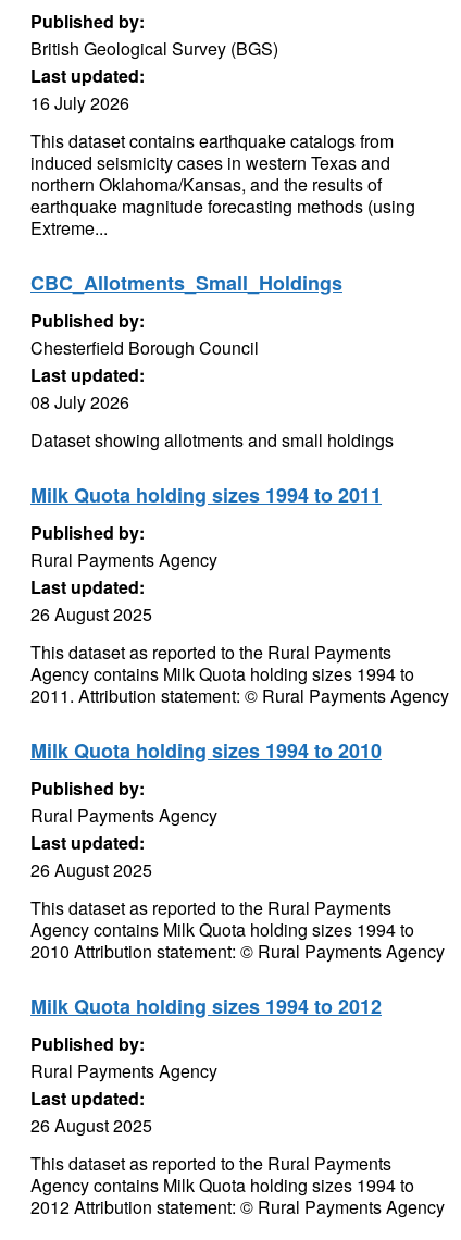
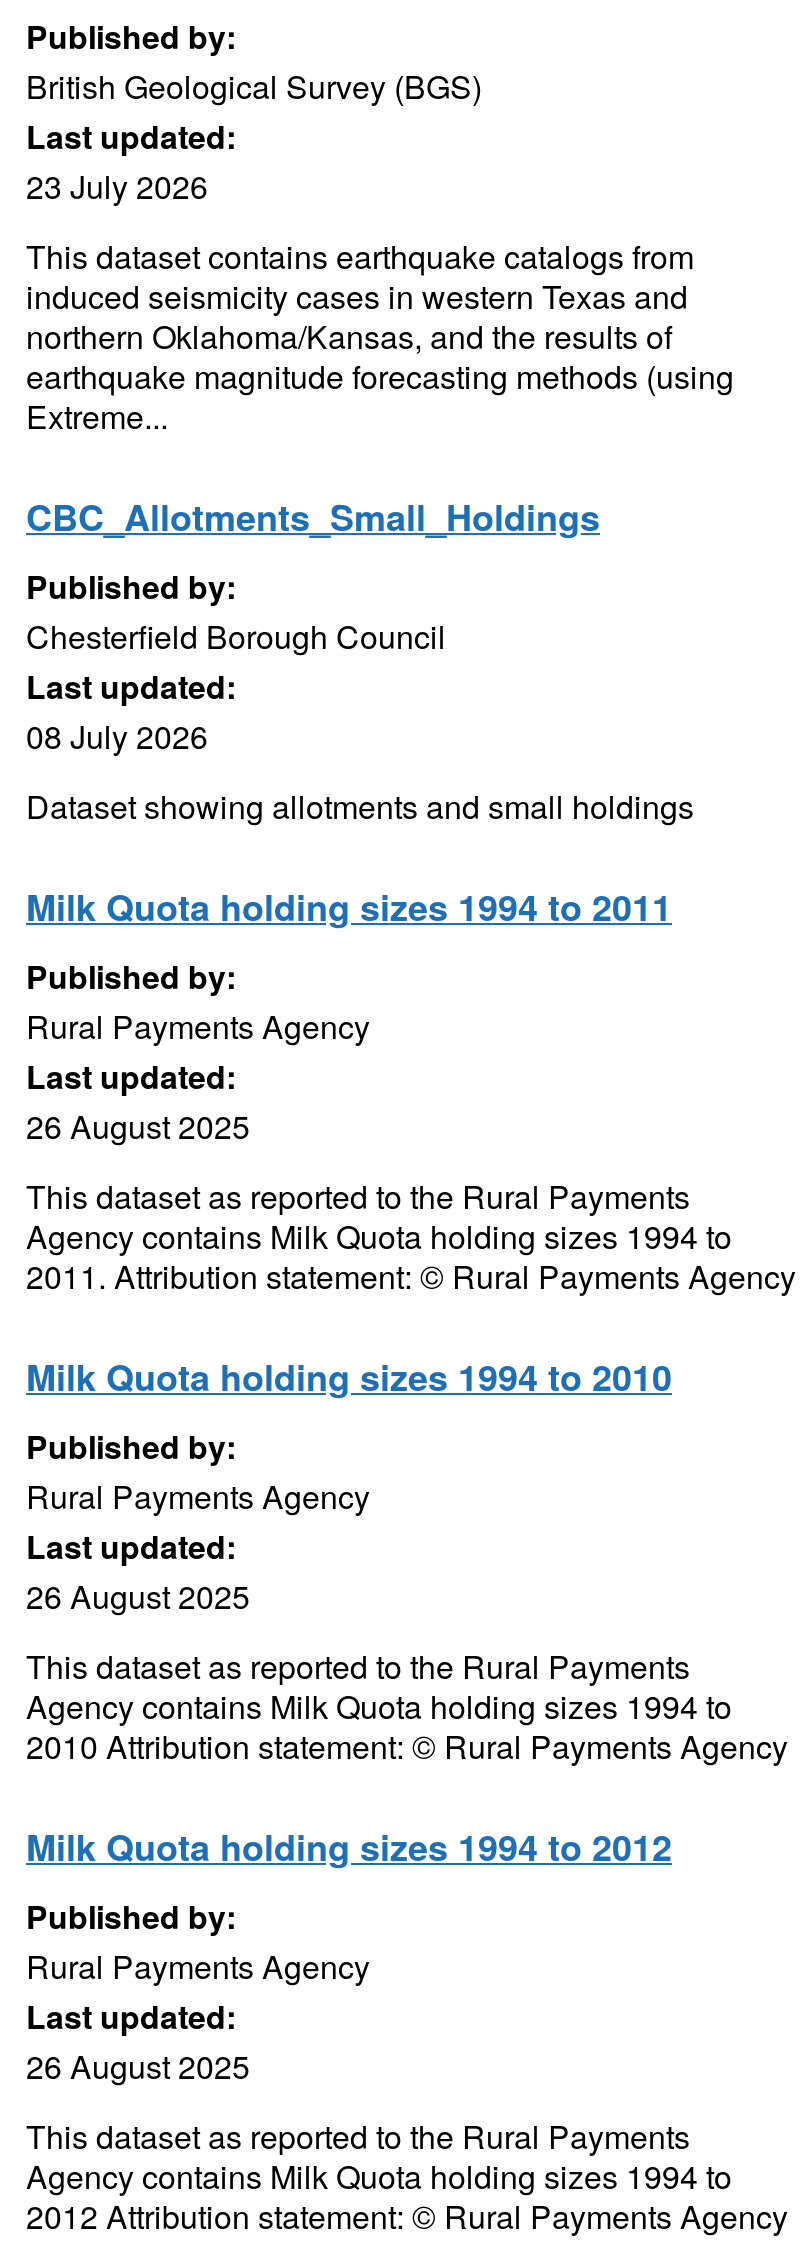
- 16 July 2026
+ 23 July 2026
